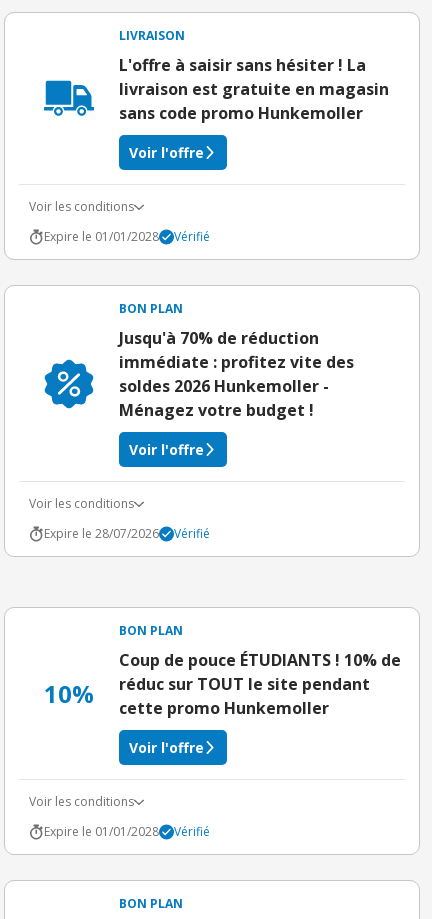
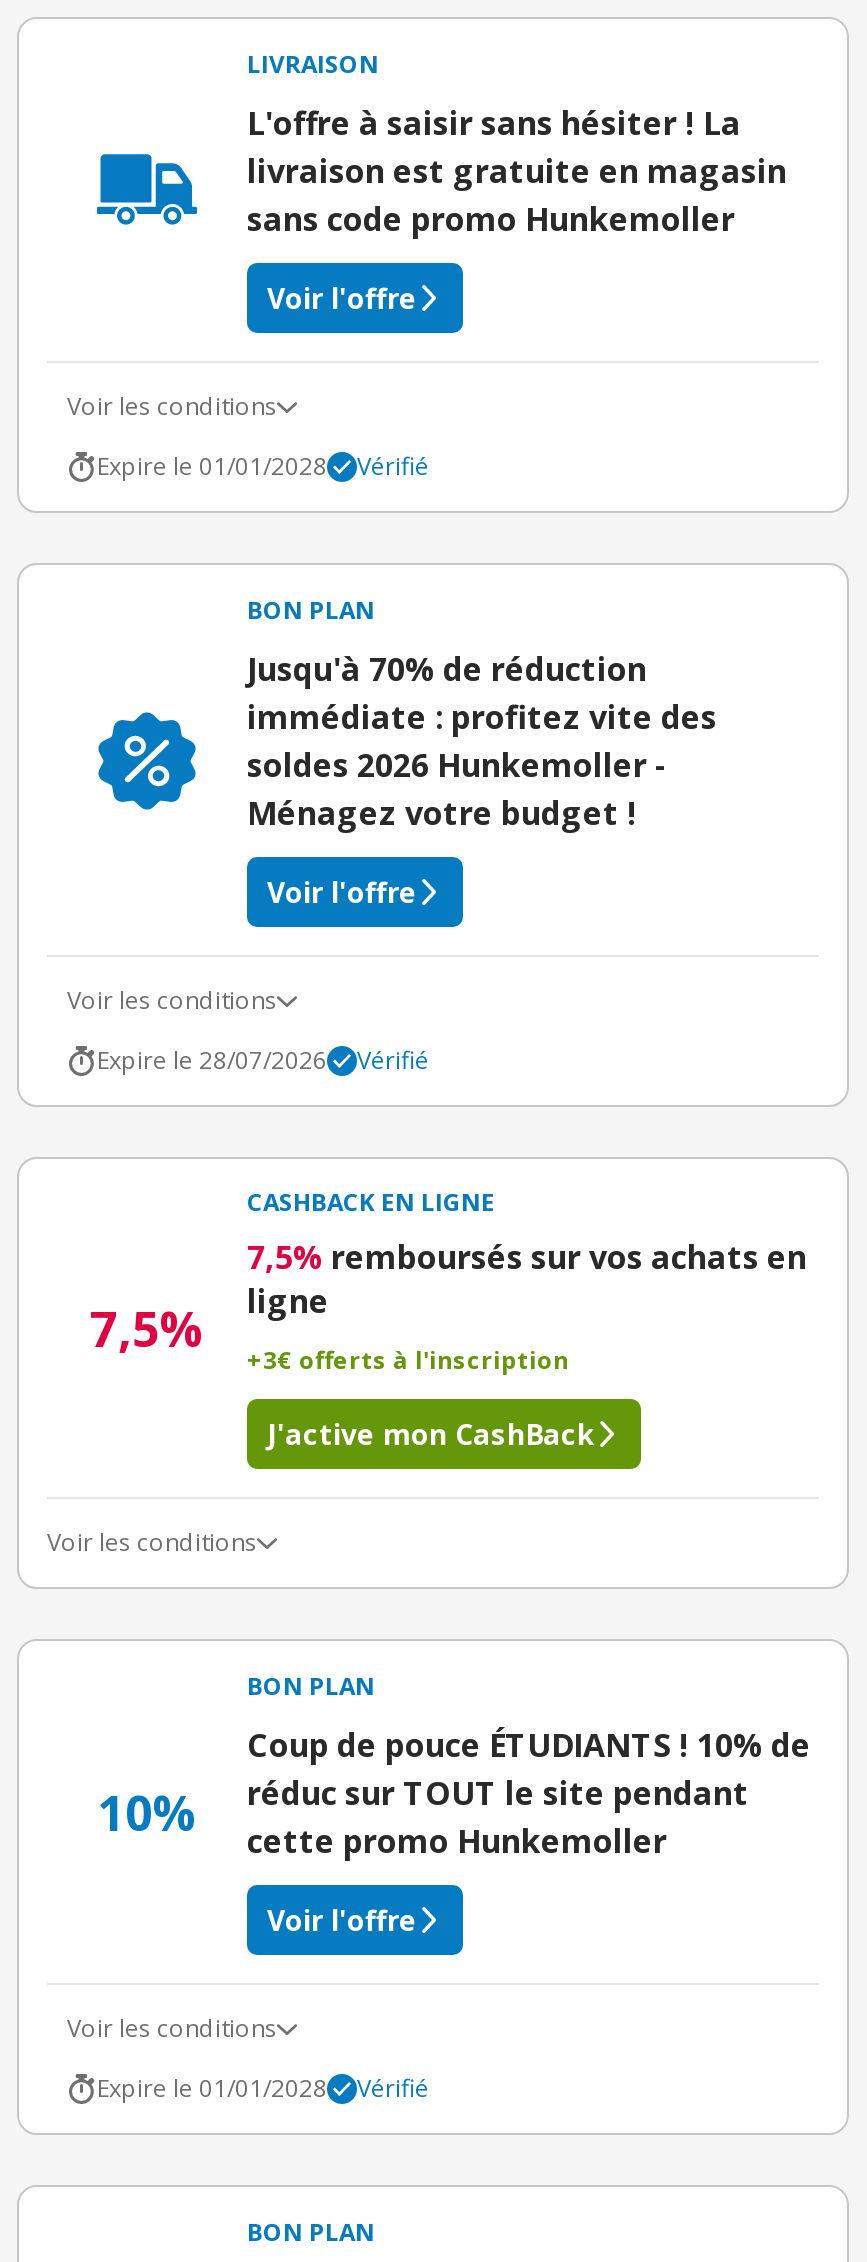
+ CASHBACK EN LIGNE
+ 7,5% remboursés sur vos achats en
+ ligne
+ +3€ offerts à l'inscription
+ J'active mon CashBack
+ Voir les conditions

+ 7,5%
